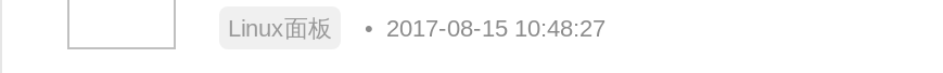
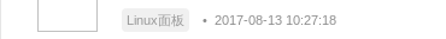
- Linux面板 • 2017-08-15 10:48:27
+ Linux面板 • 2017-08-13 10:27:18
